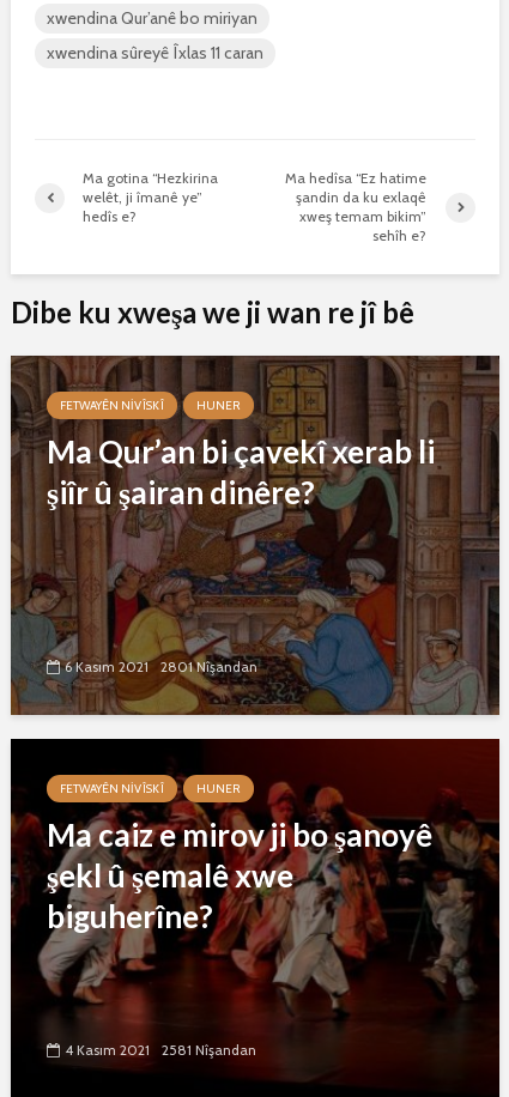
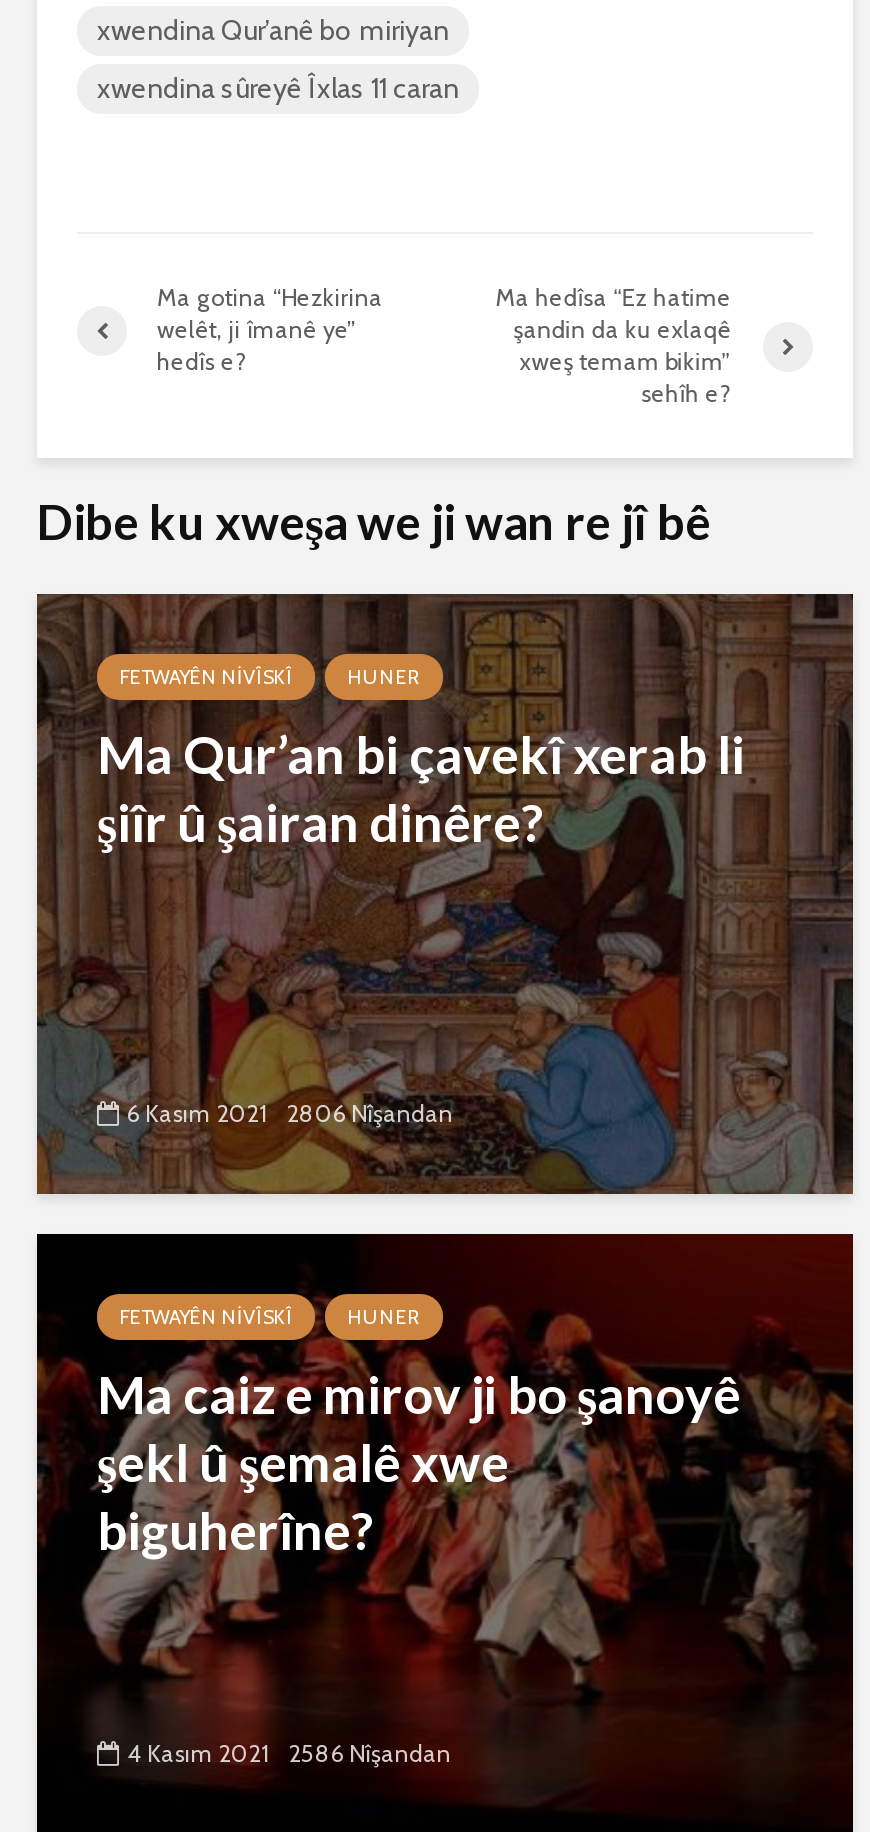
- 6 Kasım 2021 2801 Nîşandan
+ 6 Kasım 2021 2806 Nîşandan

- 4 Kasım 2021 2581 Nîşandan
+ 4 Kasım 2021 2586 Nîşandan
